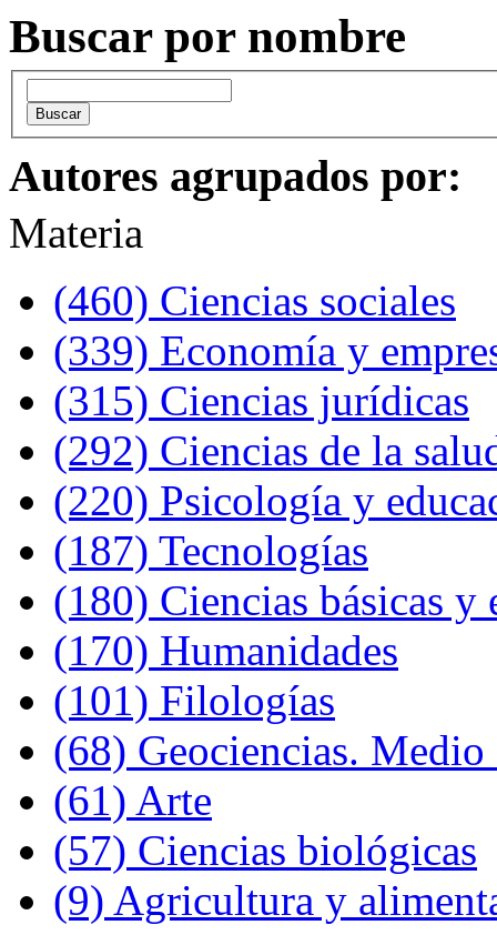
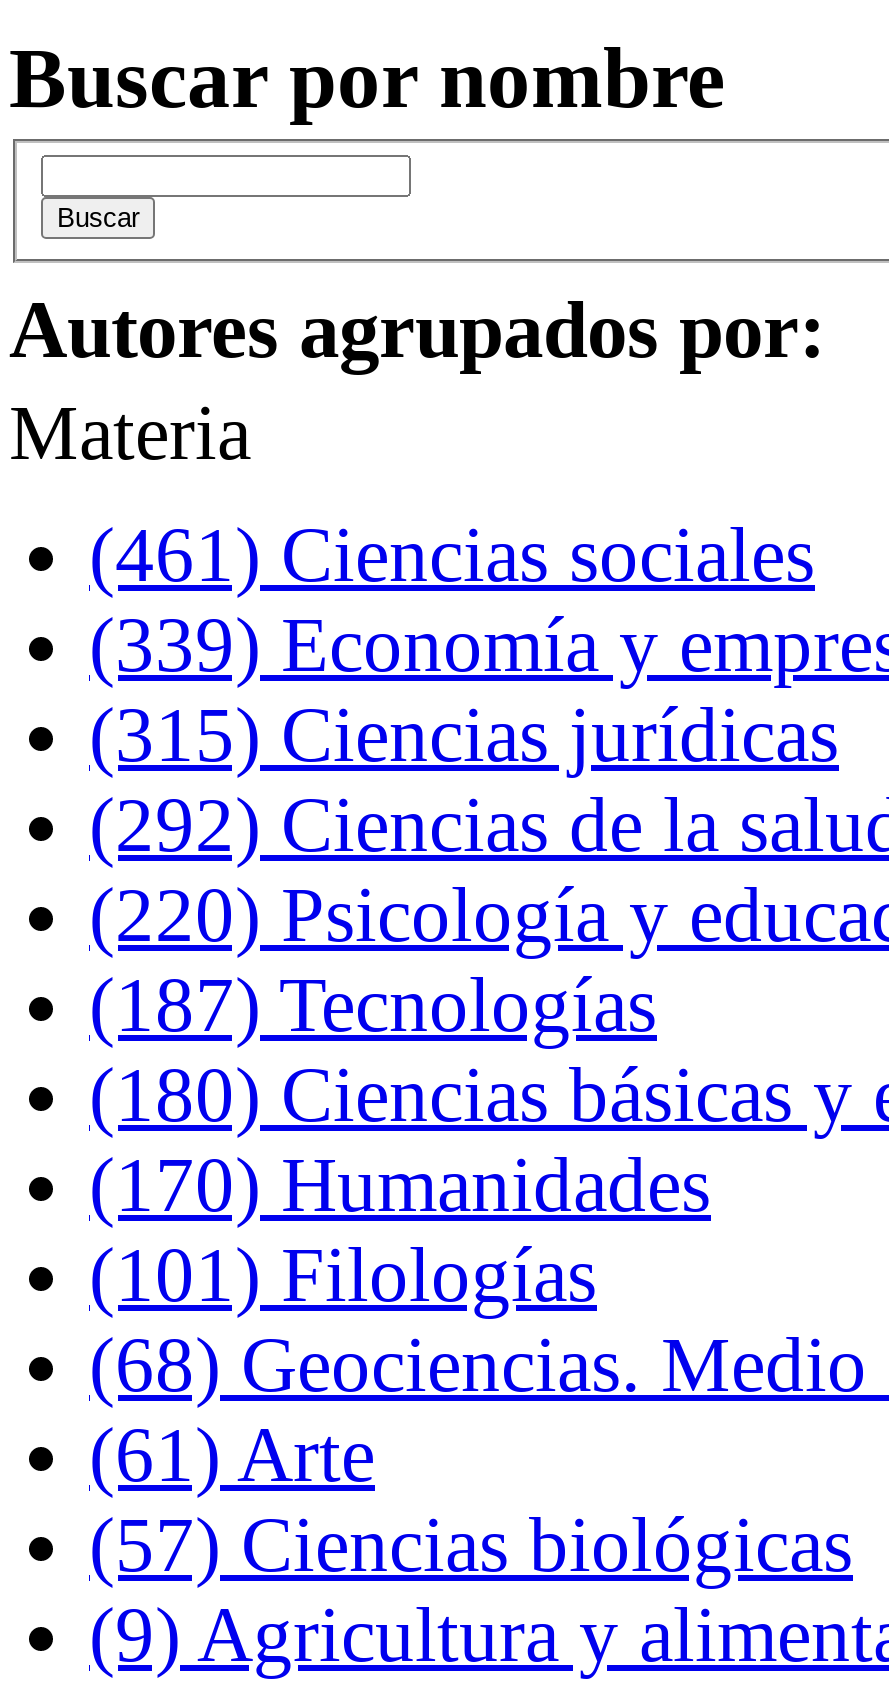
- (460) Ciencias sociales
+ (461) Ciencias sociales
